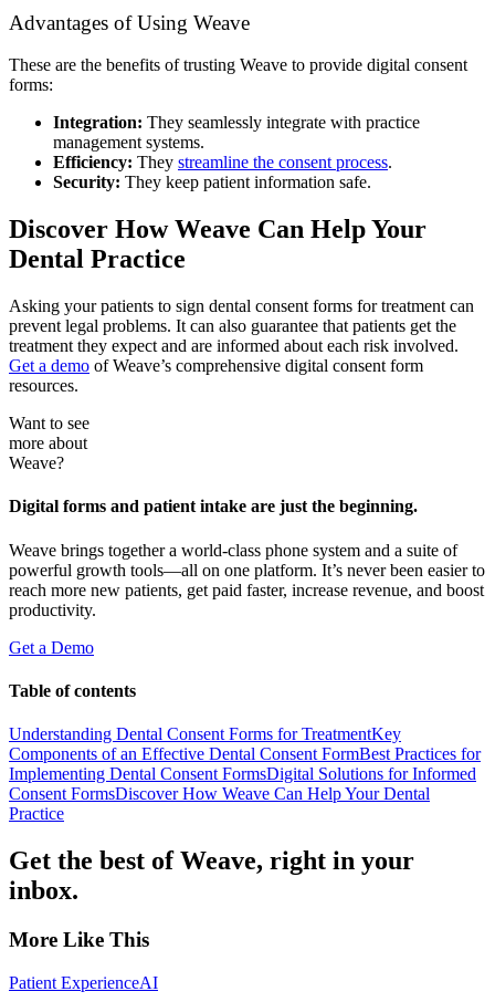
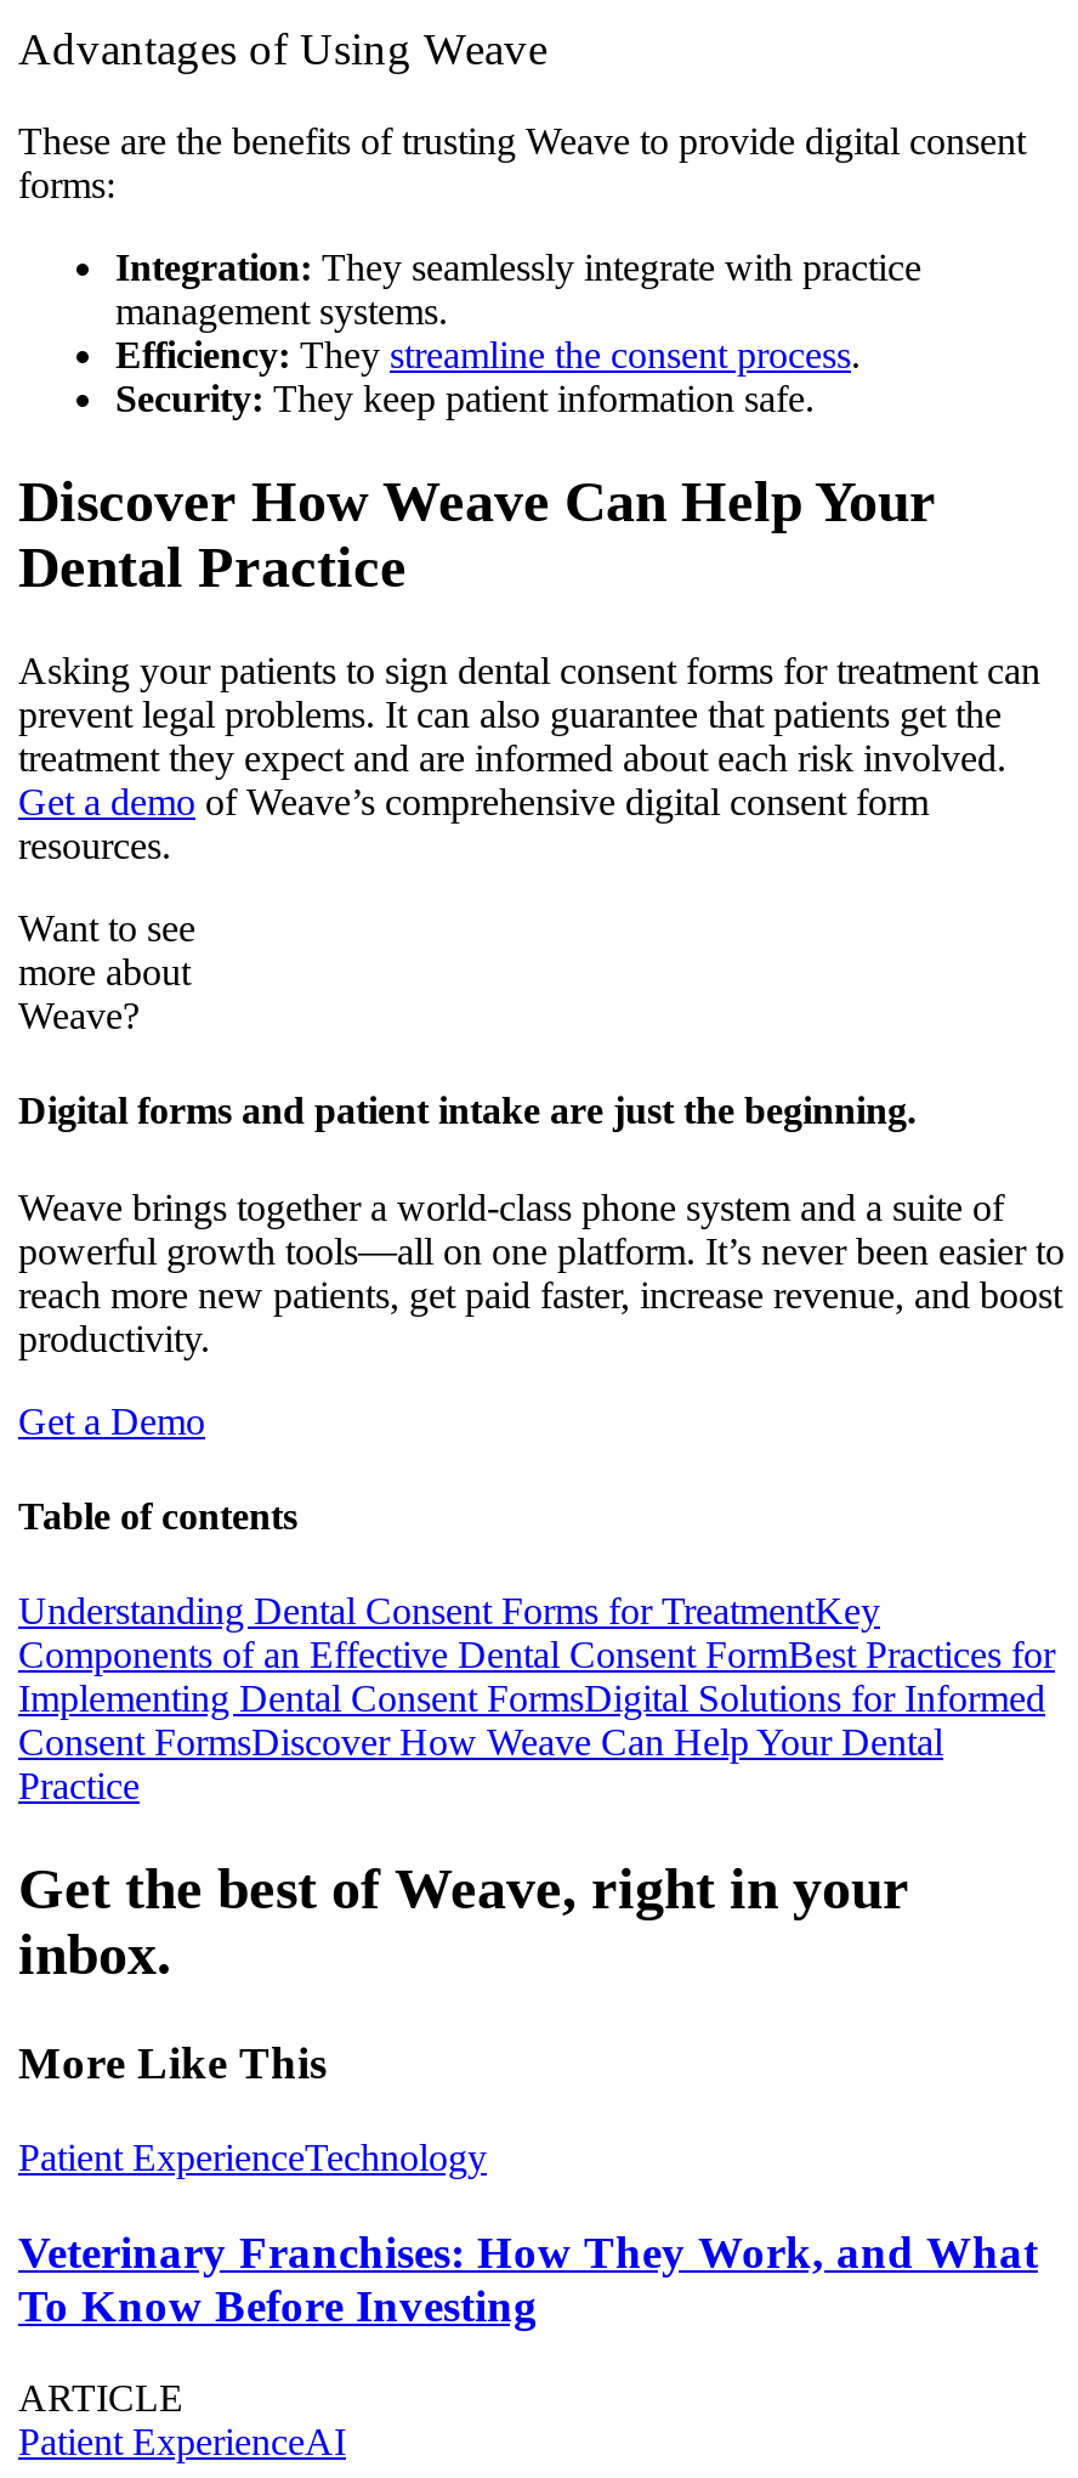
+ Patient ExperienceTechnology
+ Veterinary Franchises: How They Work, and What
+ To Know Before Investing
+ ARTICLE
